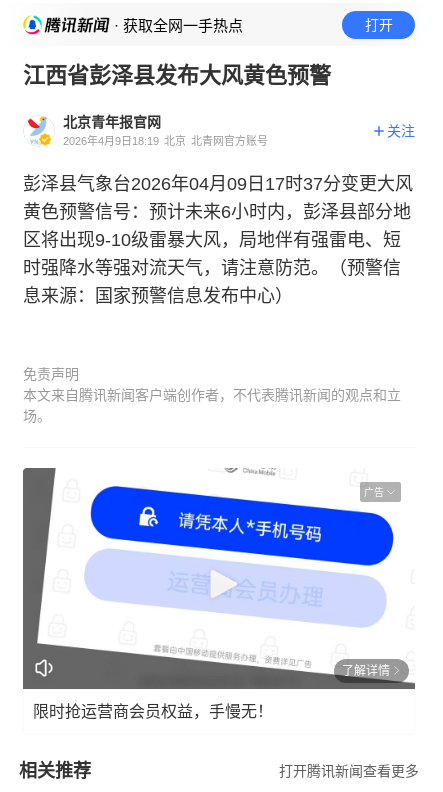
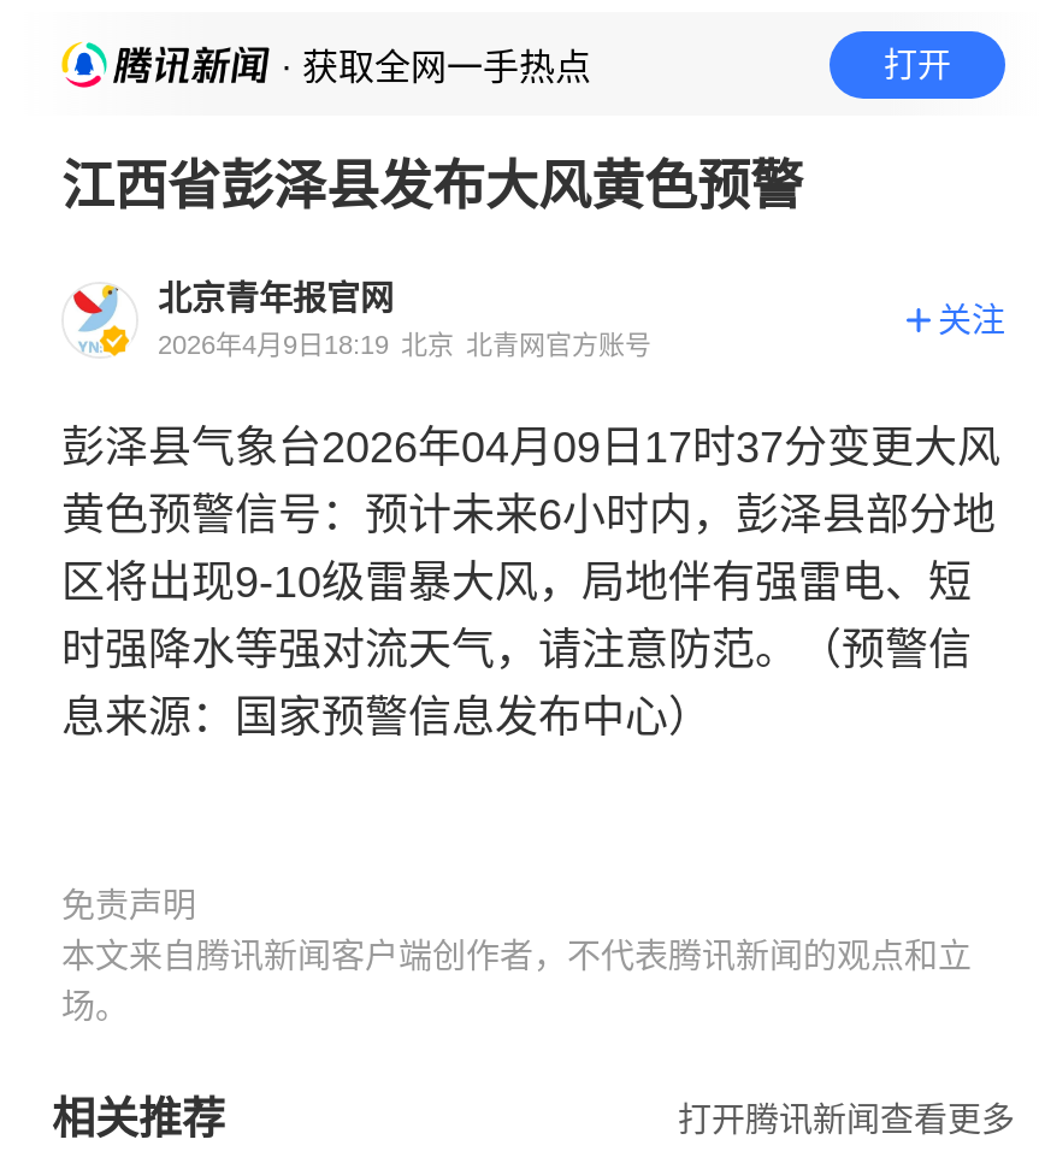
- [image]
- 广告

- 了解详情
- 限时抢运营商会员权益，手慢无！
